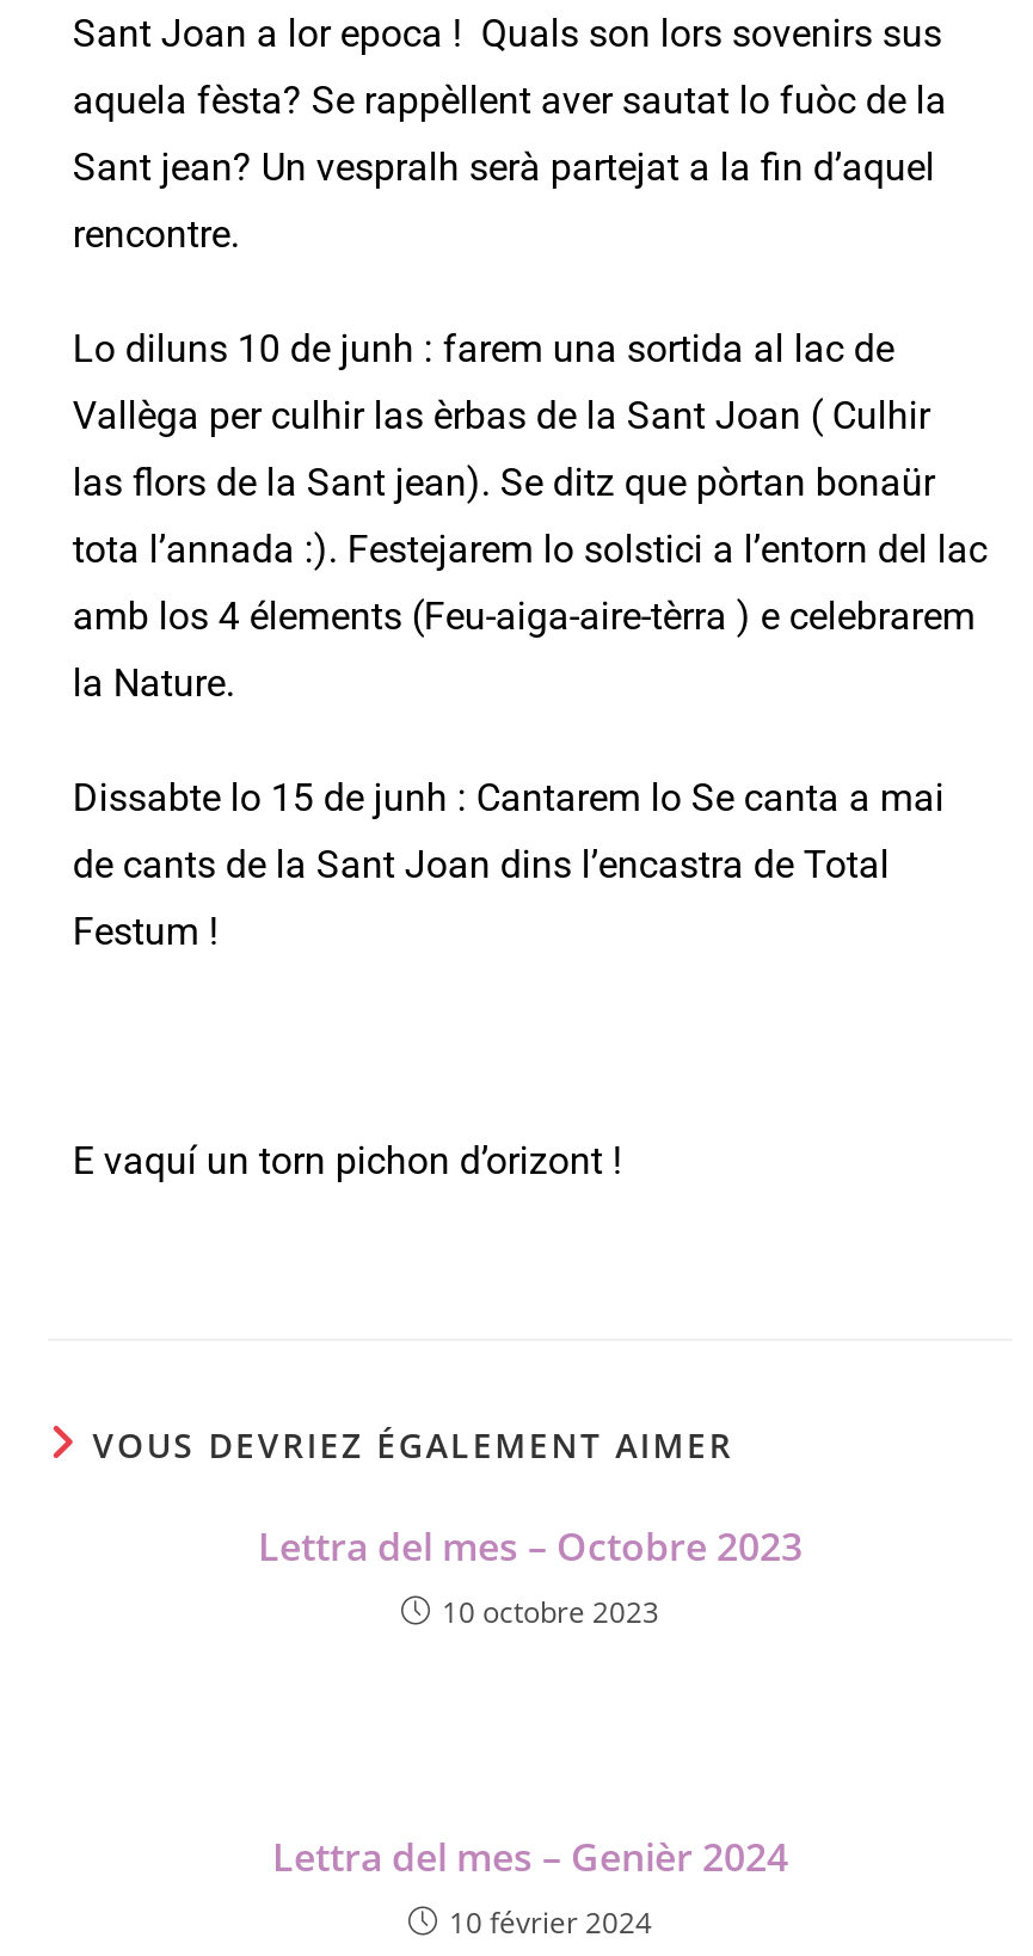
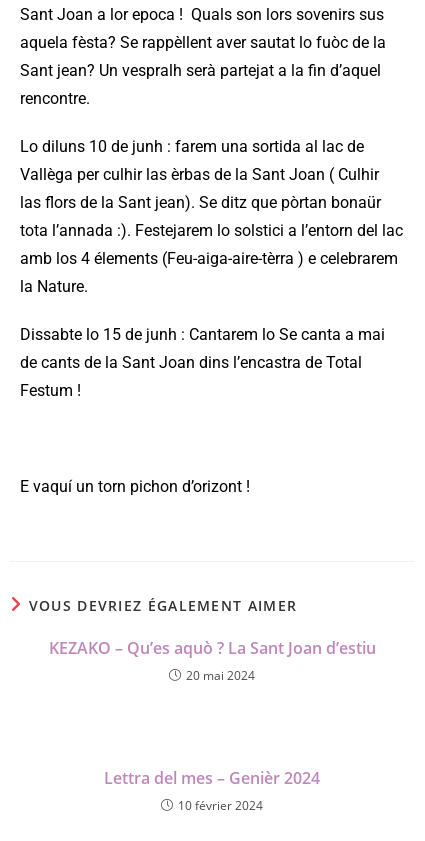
- Lettra del mes – Octobre 2023
- 10 octobre 2023
+ KEZAKO – Qu’es aquò ? La Sant Joan d’estiu
+ 20 mai 2024
